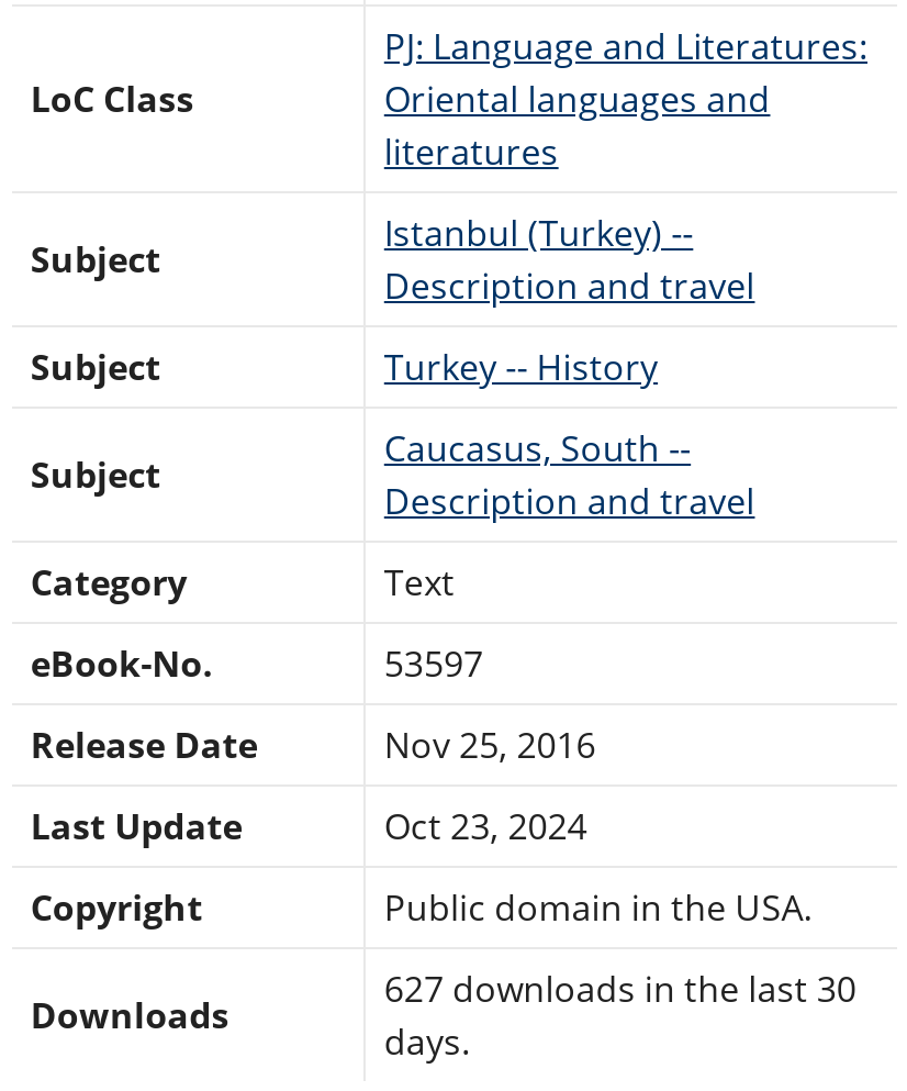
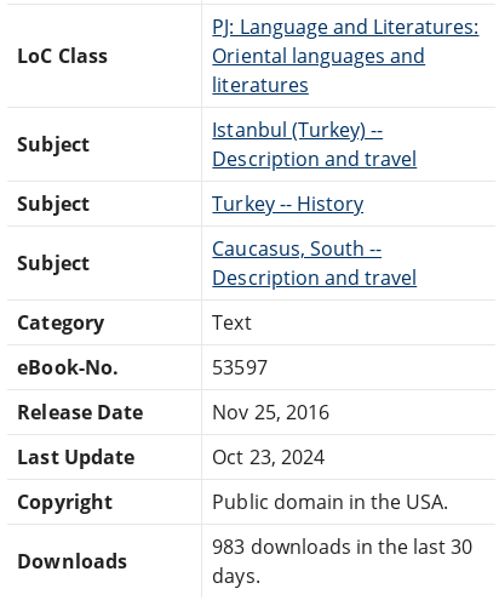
- 627 downloads in the last 30
+ 983 downloads in the last 30
